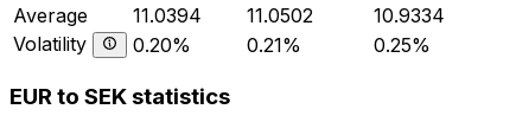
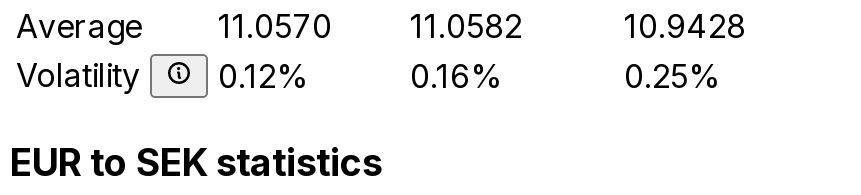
- 11.0394
+ 11.0570

- 11.0502
+ 11.0582

- 10.9334
+ 10.9428

- Volatility 0.20%
+ Volatility 0.12%

- 0.21%
+ 0.16%
